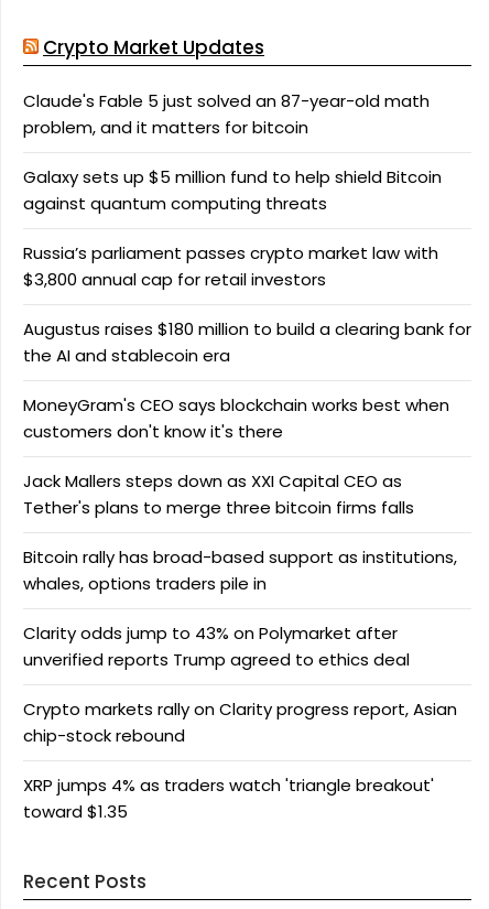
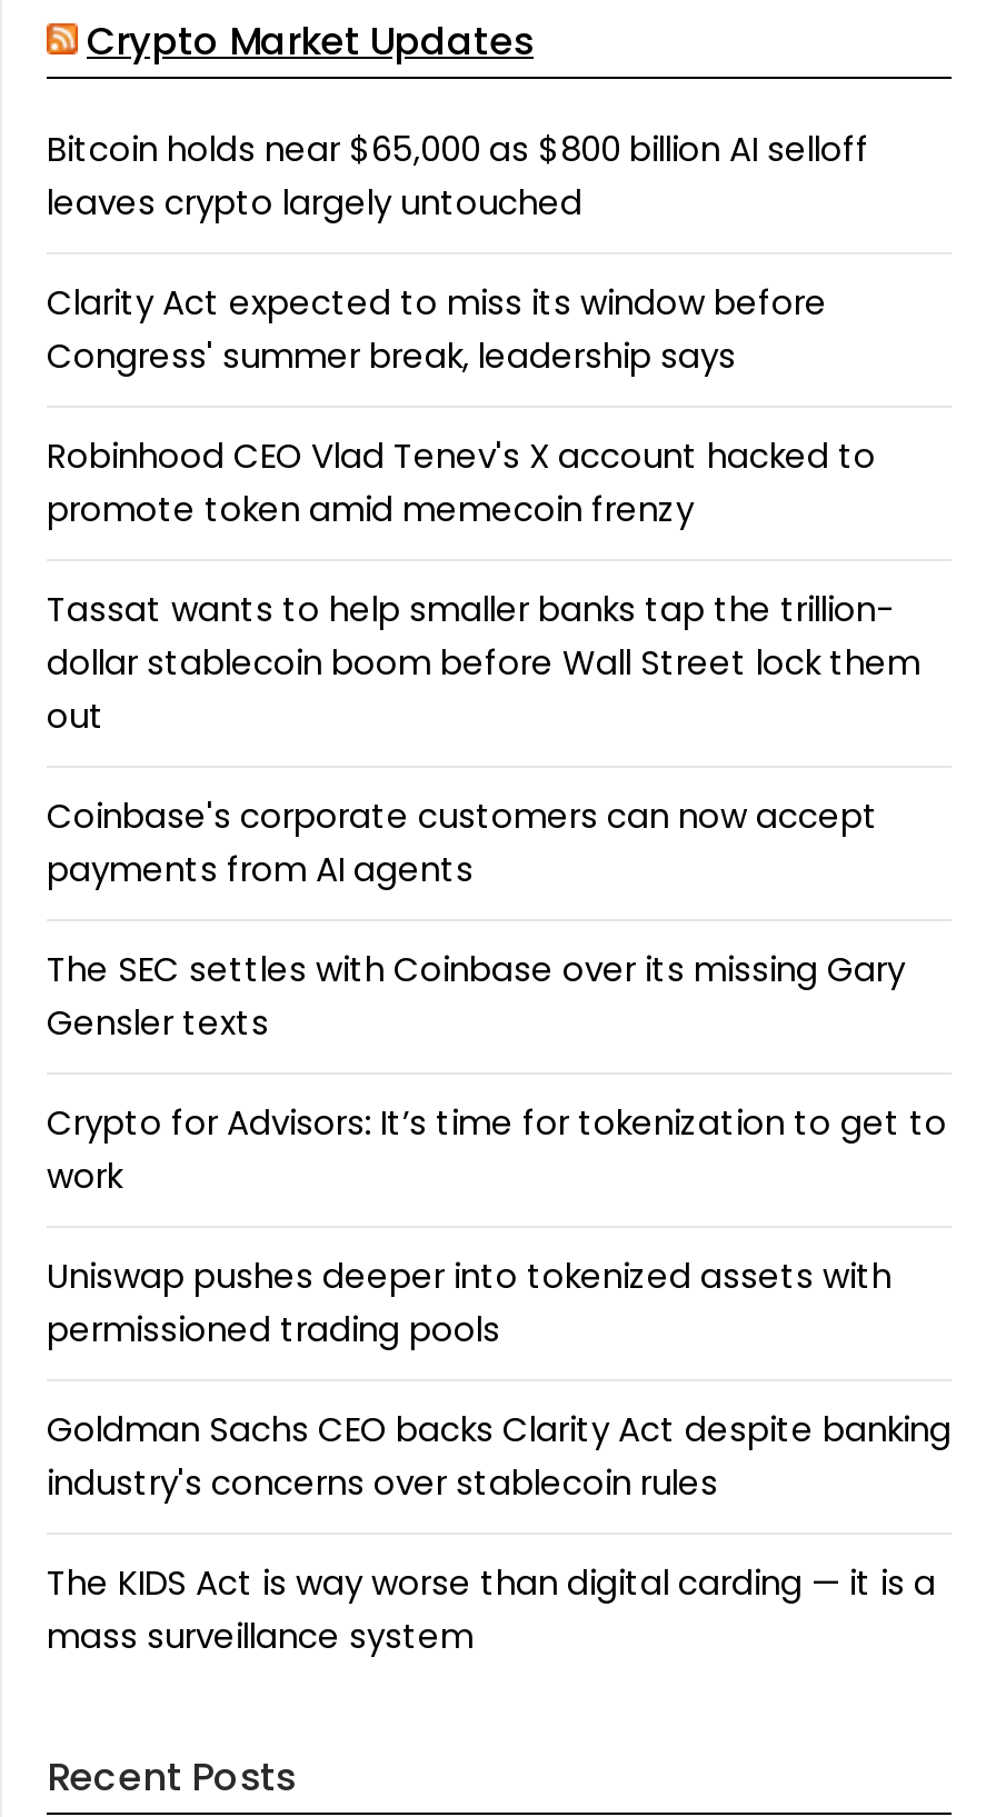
- Claude's Fable 5 just solved an 87-year-old math
- problem, and it matters for bitcoin
+ Bitcoin holds near $65,000 as $800 billion AI selloff
+ leaves crypto largely untouched

- Galaxy sets up $5 million fund to help shield Bitcoin
- against quantum computing threats
+ Clarity Act expected to miss its window before
+ Congress' summer break, leadership says

- Russia’s parliament passes crypto market law with
- $3,800 annual cap for retail investors
+ Robinhood CEO Vlad Tenev's X account hacked to
+ promote token amid memecoin frenzy

- Augustus raises $180 million to build a clearing bank for
- the AI and stablecoin era
+ Tassat wants to help smaller banks tap the trillion-
+ dollar stablecoin boom before Wall Street lock them
+ out

- MoneyGram's CEO says blockchain works best when
- customers don't know it's there
+ Coinbase's corporate customers can now accept
+ payments from AI agents

- Jack Mallers steps down as XXI Capital CEO as
- Tether's plans to merge three bitcoin firms falls
+ The SEC settles with Coinbase over its missing Gary
+ Gensler texts

- Bitcoin rally has broad-based support as institutions,
- whales, options traders pile in
+ Crypto for Advisors: It’s time for tokenization to get to
+ work

- Clarity odds jump to 43% on Polymarket after
- unverified reports Trump agreed to ethics deal
+ Uniswap pushes deeper into tokenized assets with
+ permissioned trading pools

- Crypto markets rally on Clarity progress report, Asian
- chip-stock rebound
+ Goldman Sachs CEO backs Clarity Act despite banking
+ industry's concerns over stablecoin rules

- XRP jumps 4% as traders watch 'triangle breakout'
- toward $1.35
+ The KIDS Act is way worse than digital carding — it is a
+ mass surveillance system
